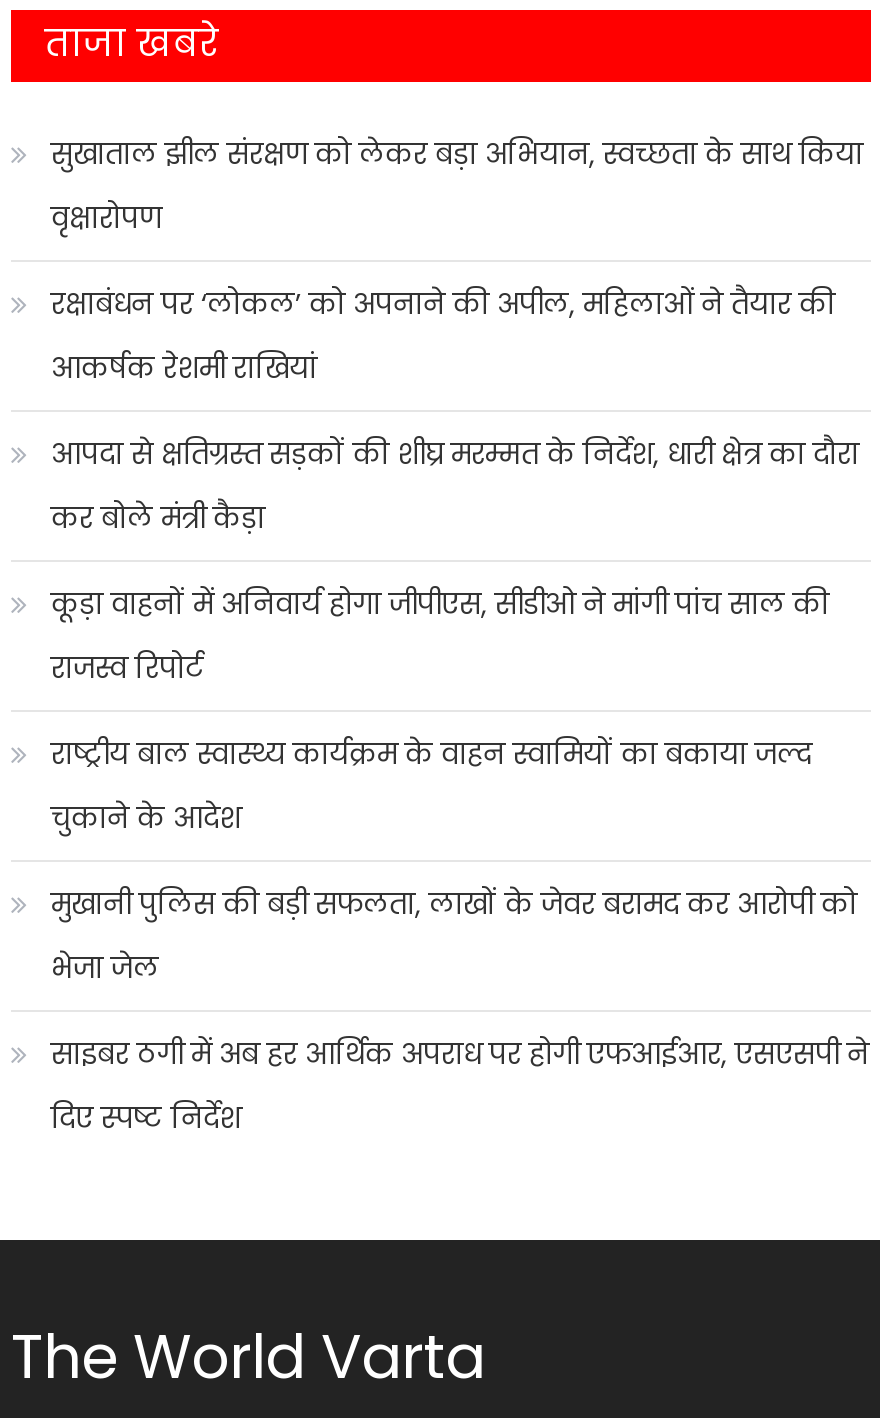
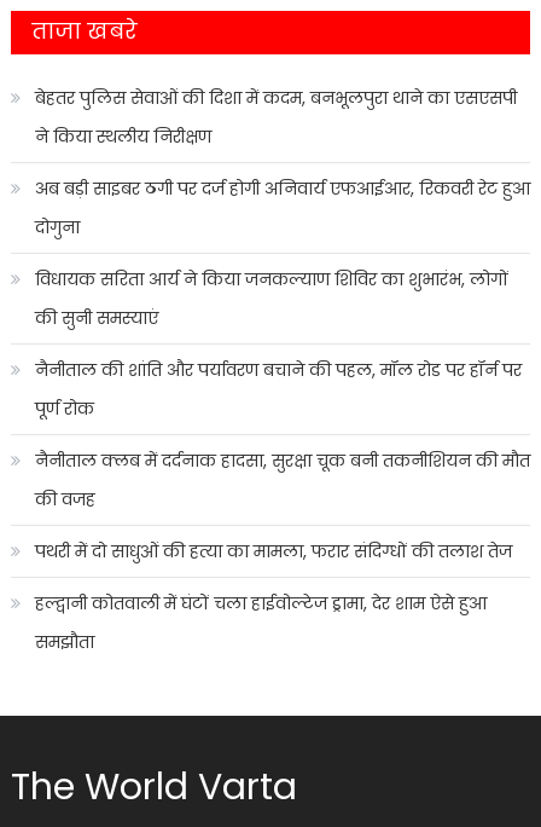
- सुखाताल झील संरक्षण को लेकर बड़ा अभियान, स्वच्छता के साथ किया
- वृक्षारोपण
- रक्षाबंधन पर ‘लोकल’ को अपनाने की अपील, महिलाओं ने तैयार की
- आकर्षक रेशमी राखियां
- आपदा से क्षतिग्रस्त सड़कों की शीघ्र मरम्मत के निर्देश, धारी क्षेत्र का दौरा
- कर बोले मंत्री कैड़ा
- कूड़ा वाहनों में अनिवार्य होगा जीपीएस, सीडीओ ने मांगी पांच साल की
- राजस्व रिपोर्ट
- राष्ट्रीय बाल स्वास्थ्य कार्यक्रम के वाहन स्वामियों का बकाया जल्द
- चुकाने के आदेश
- मुखानी पुलिस की बड़ी सफलता, लाखों के जेवर बरामद कर आरोपी को
- भेजा जेल
- साइबर ठगी में अब हर आर्थिक अपराध पर होगी एफआईआर, एसएसपी ने
- दिए स्पष्ट निर्देश
+ बेहतर पुलिस सेवाओं की दिशा में कदम, बनभूलपुरा थाने का एसएसपी
+ ने किया स्थलीय निरीक्षण
+ अब बड़ी साइबर ठगी पर दर्ज होगी अनिवार्य एफआईआर, रिकवरी रेट हुआ
+ दोगुना
+ विधायक सरिता आर्य ने किया जनकल्याण शिविर का शुभारंभ, लोगों
+ की सुनी समस्याएं
+ नैनीताल की शांति और पर्यावरण बचाने की पहल, मॉल रोड पर हॉर्न पर
+ पूर्ण रोक
+ नैनीताल क्लब में दर्दनाक हादसा, सुरक्षा चूक बनी तकनीशियन की मौत
+ की वजह
+ पथरी में दो साधुओं की हत्या का मामला, फरार संदिग्धों की तलाश तेज
+ हल्द्वानी कोतवाली में घंटों चला हाईवोल्टेज ड्रामा, देर शाम ऐसे हुआ
+ समझौता
